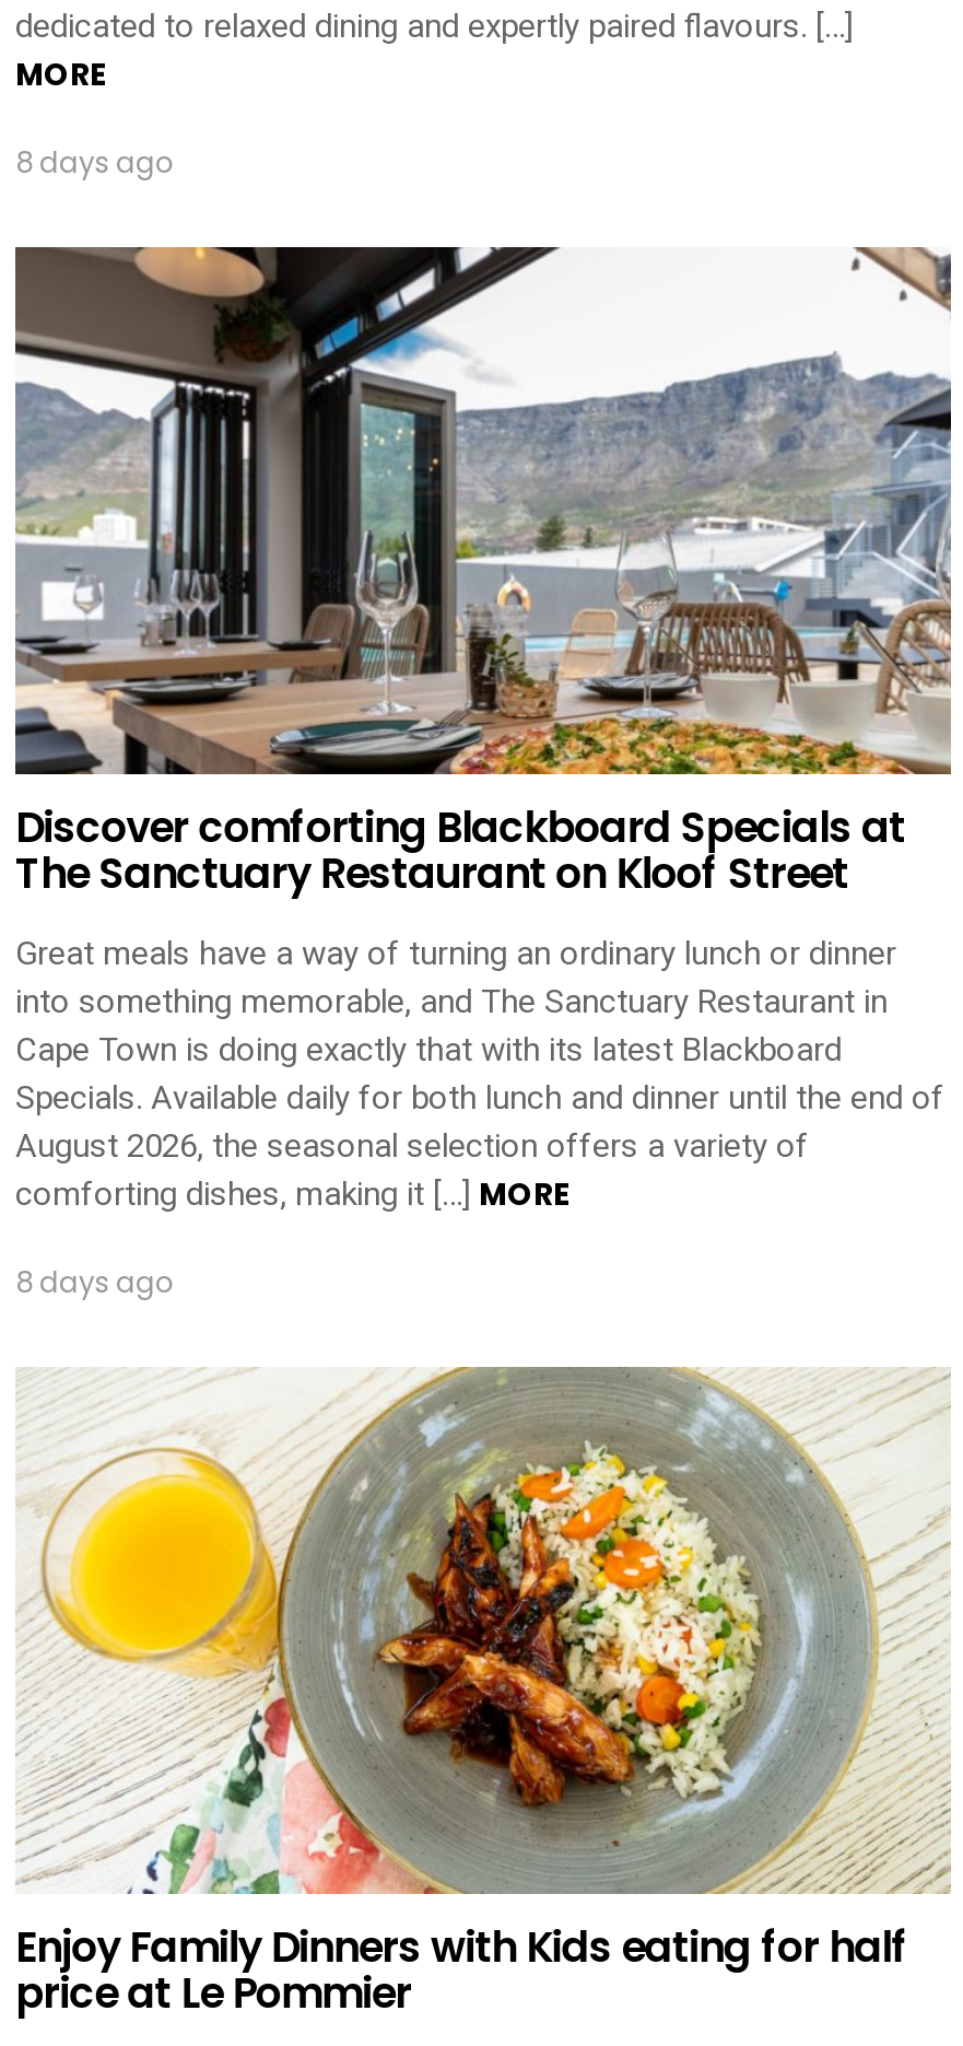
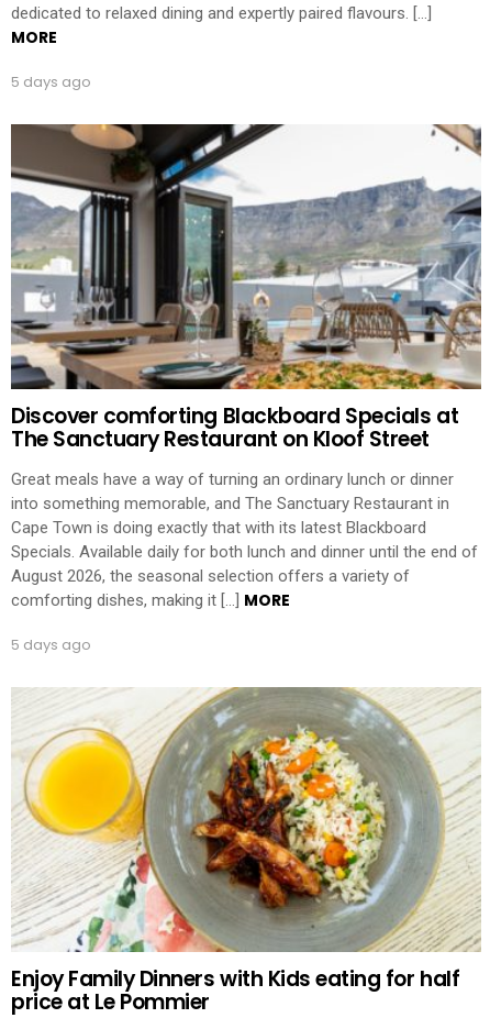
- 8 days ago
+ 5 days ago

- 8 days ago
+ 5 days ago
